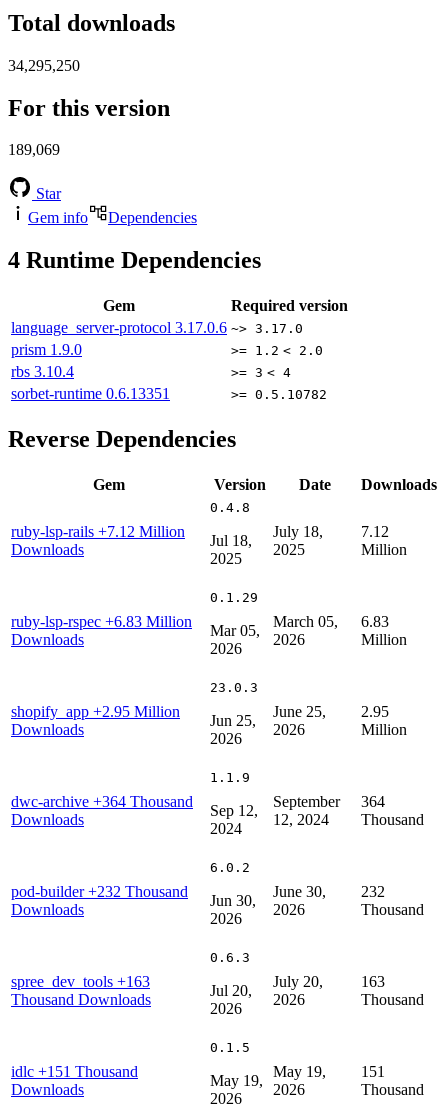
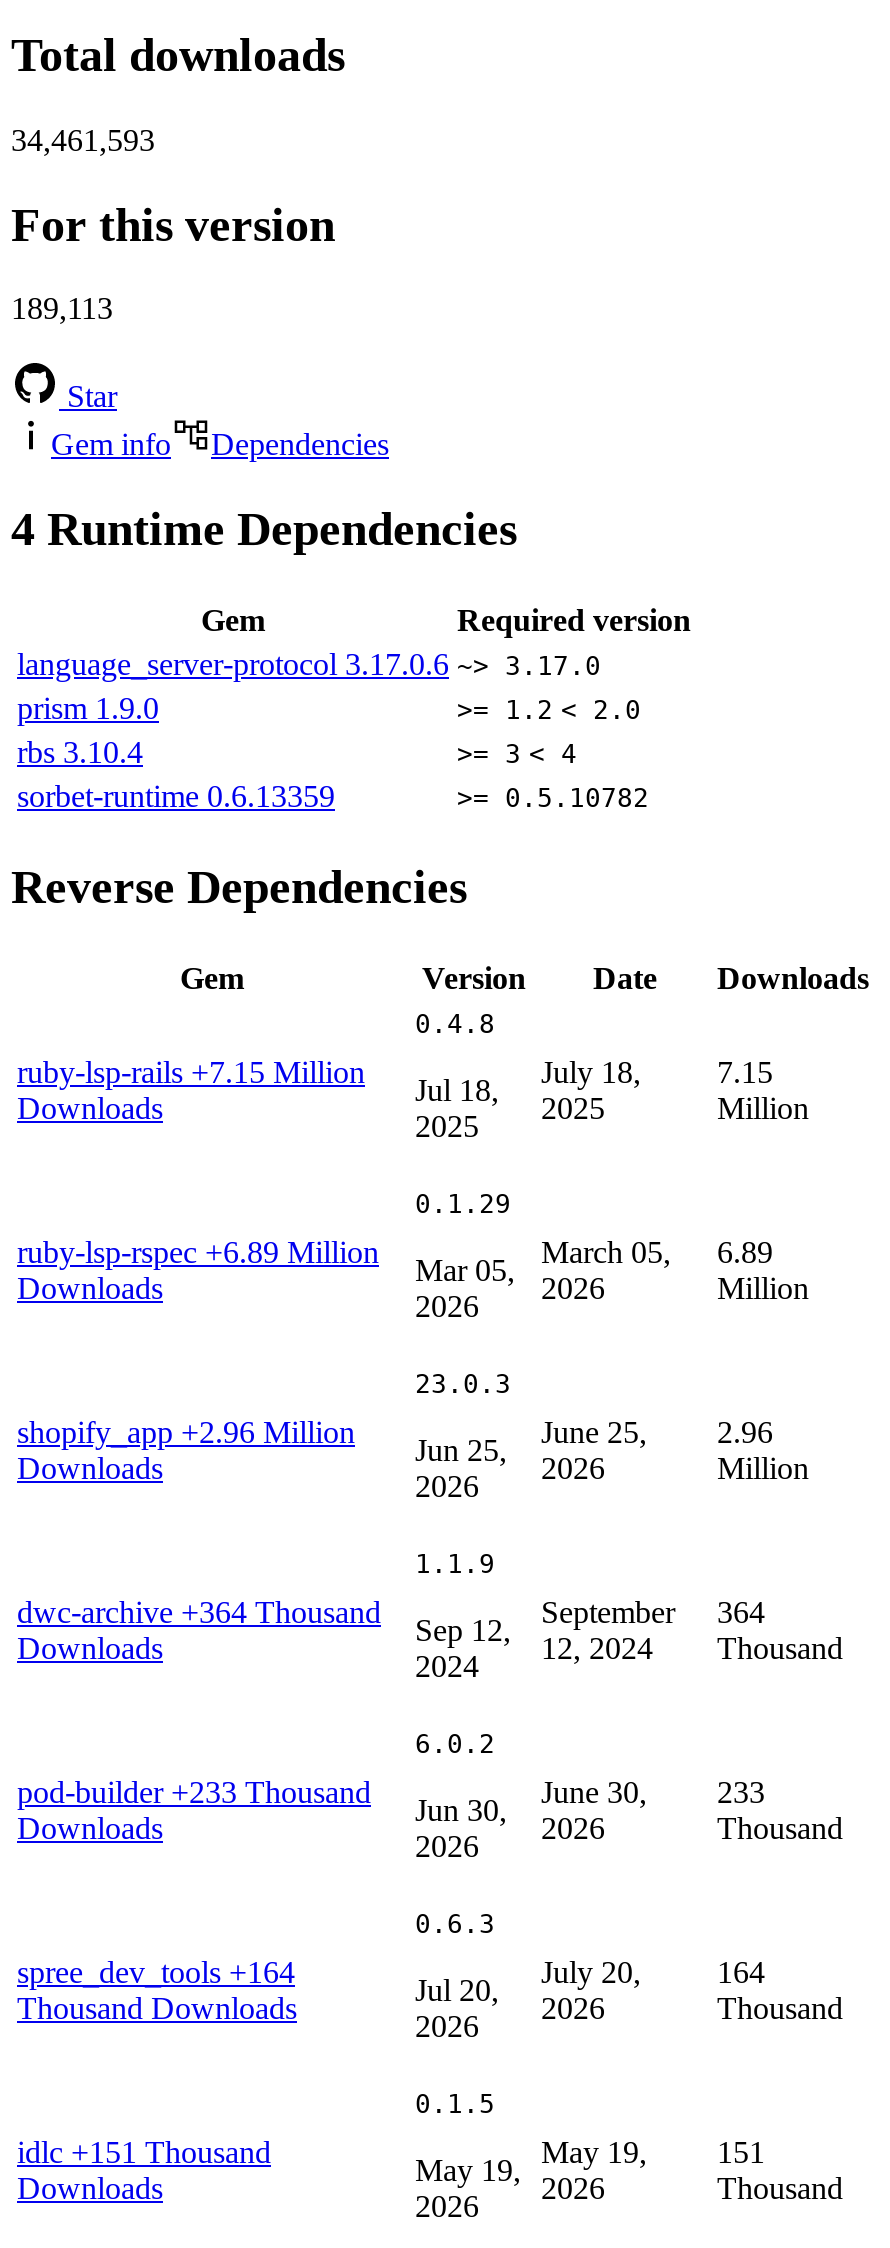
- 34,295,250
+ 34,461,593

- 189,069
+ 189,113

- sorbet-runtime 0.6.13351
+ sorbet-runtime 0.6.13359

- ruby-lsp-rails +7.12 Million
+ ruby-lsp-rails +7.15 Million

- 7.12
+ 7.15

- ruby-lsp-rspec +6.83 Million
+ ruby-lsp-rspec +6.89 Million

- March 05, 6.83
+ March 05, 6.89

- shopify_app +2.95 Million
+ shopify_app +2.96 Million

- 2.95
+ 2.96

- pod-builder +232 Thousand
+ pod-builder +233 Thousand

- 232
+ 233

- spree_dev_tools +163
+ spree_dev_tools +164

- 163
+ 164
